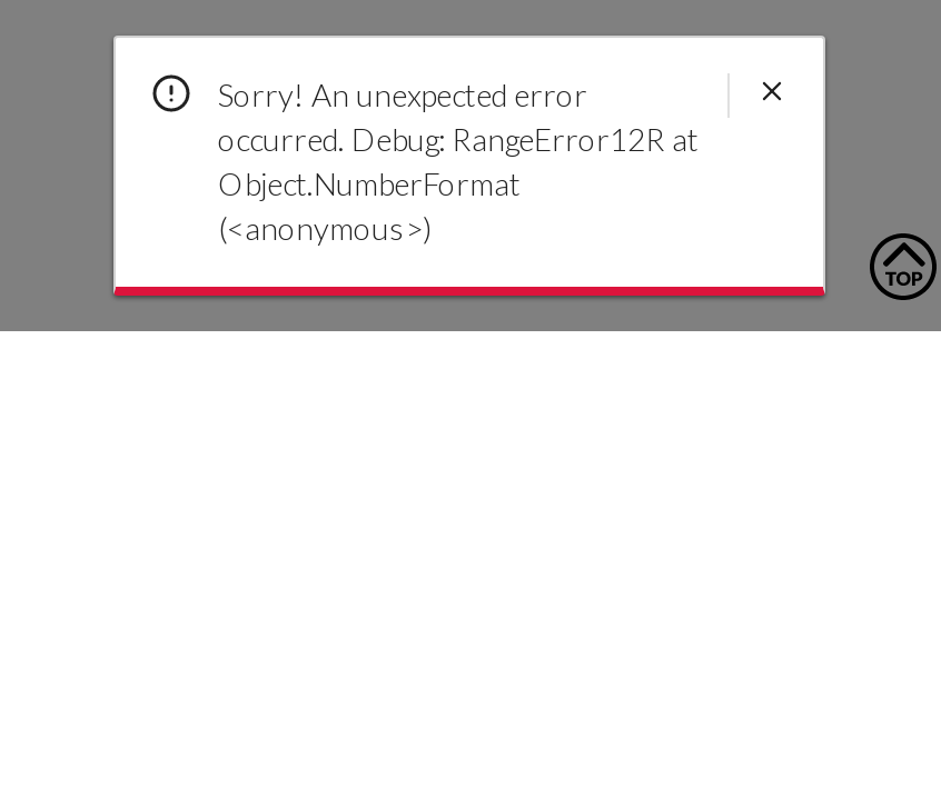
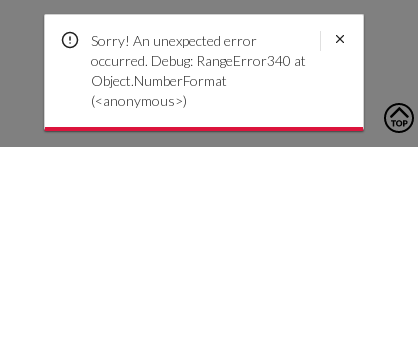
- occurred. Debug: RangeError12R at
+ occurred. Debug: RangeError340 at
